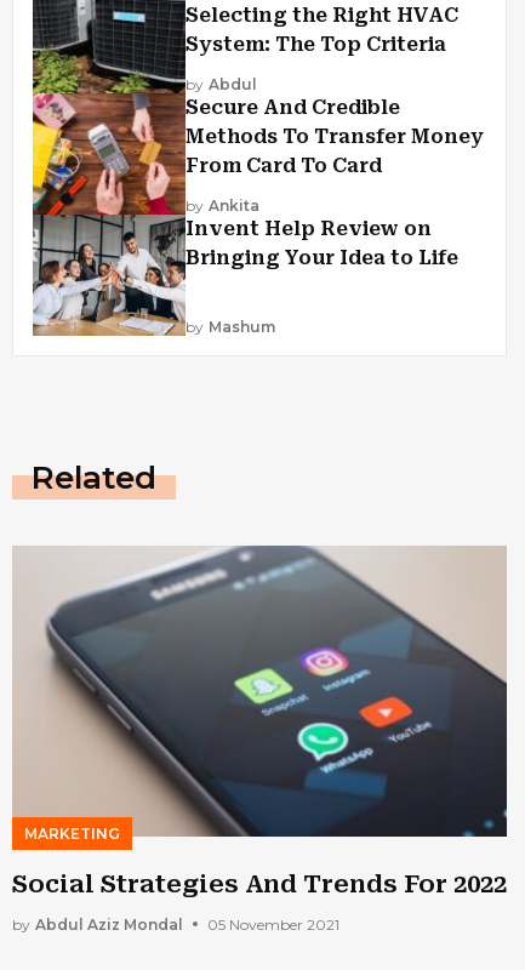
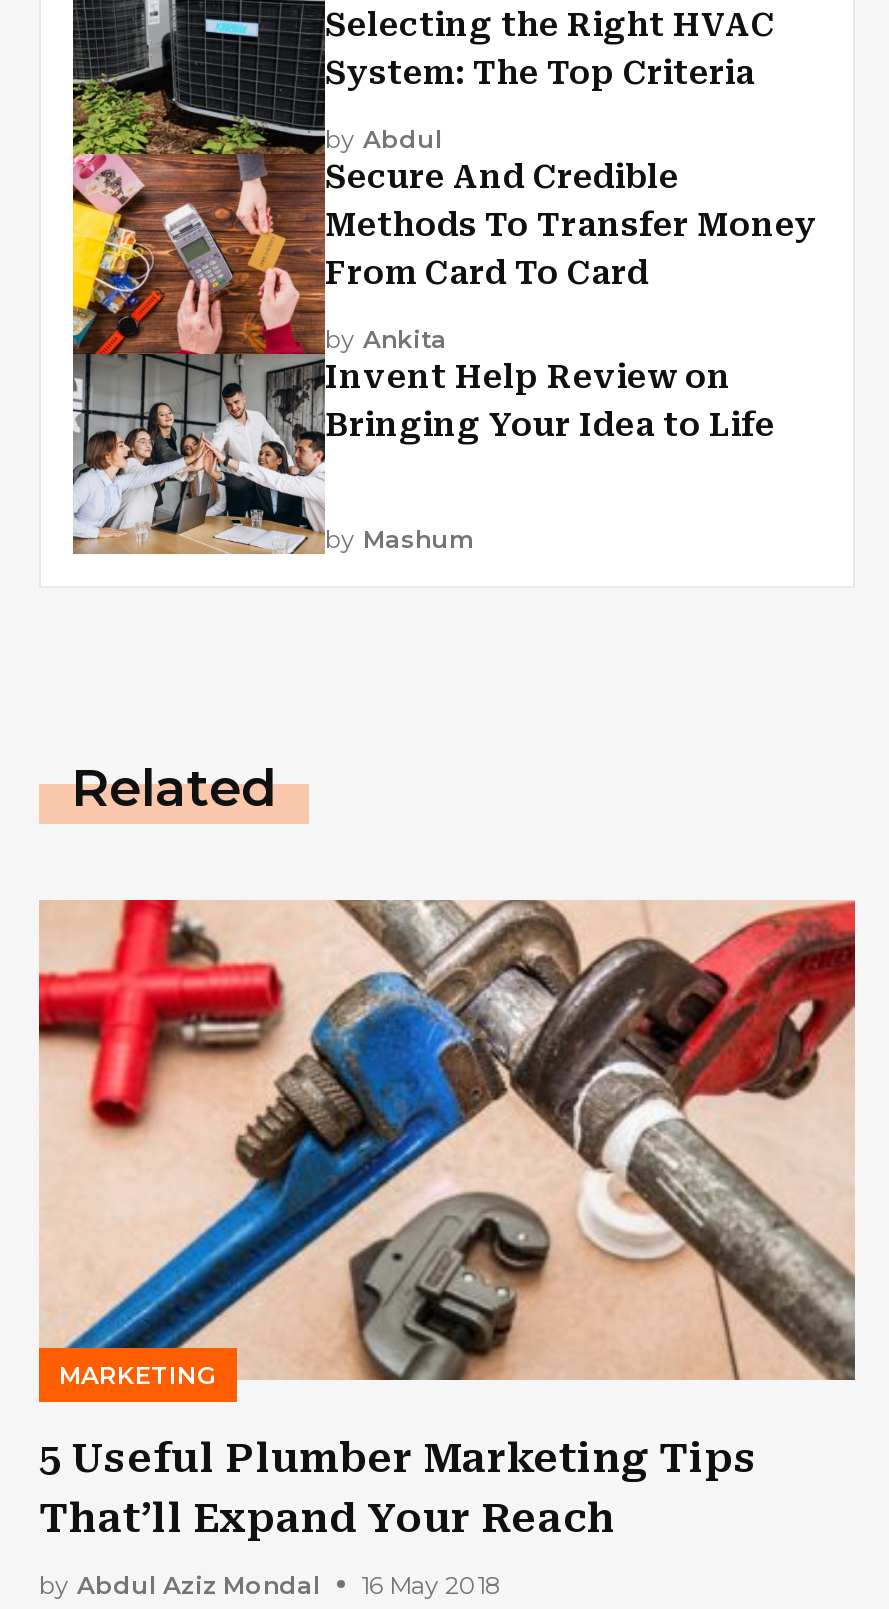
- [image]
- Social Strategies And Trends For 2022
+ [image]
+ 5 Useful Plumber Marketing Tips
+ That’ll Expand Your Reach

- by Abdul Aziz Mondal 05 November 2021
+ by Abdul Aziz Mondal 16 May 2018
